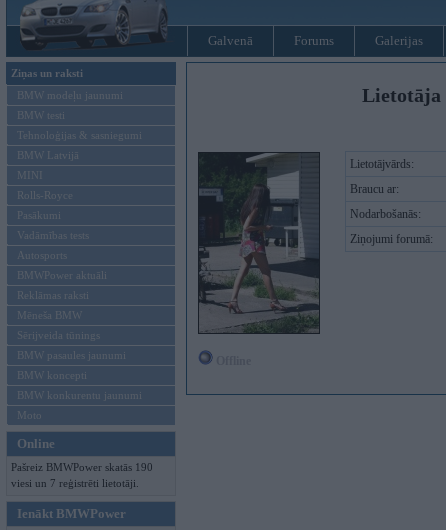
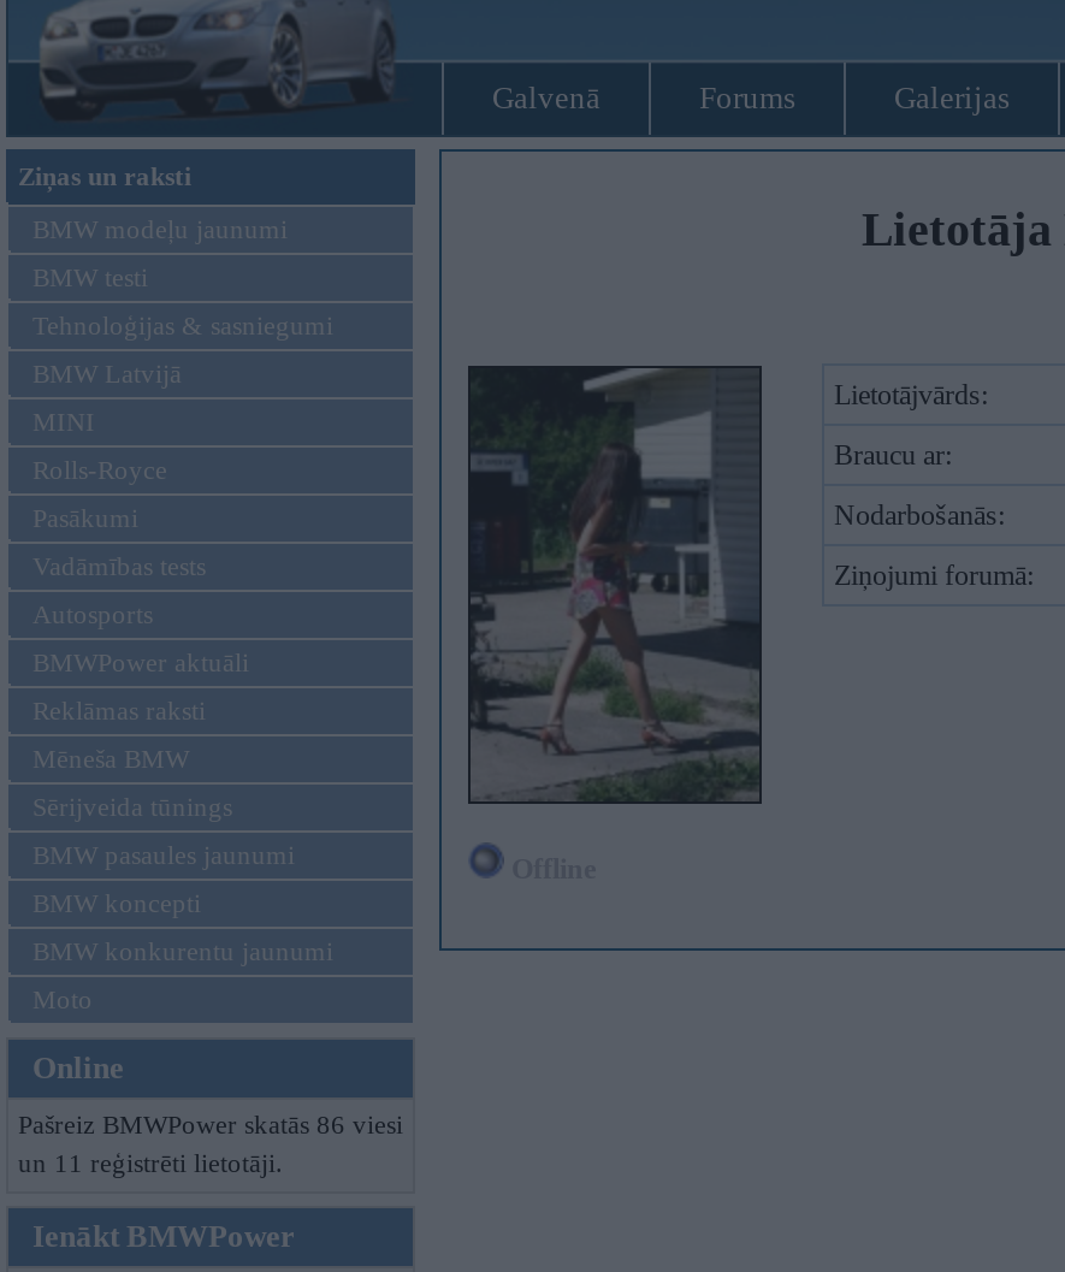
- Pašreiz BMWPower skatās 190
- viesi un 7 reģistrēti lietotāji.
+ Pašreiz BMWPower skatās 86 viesi
+ un 11 reģistrēti lietotāji.
